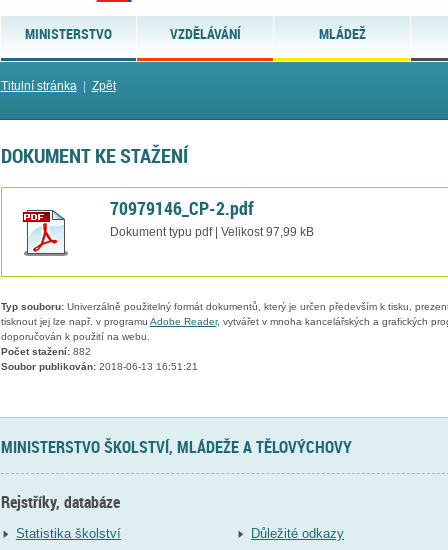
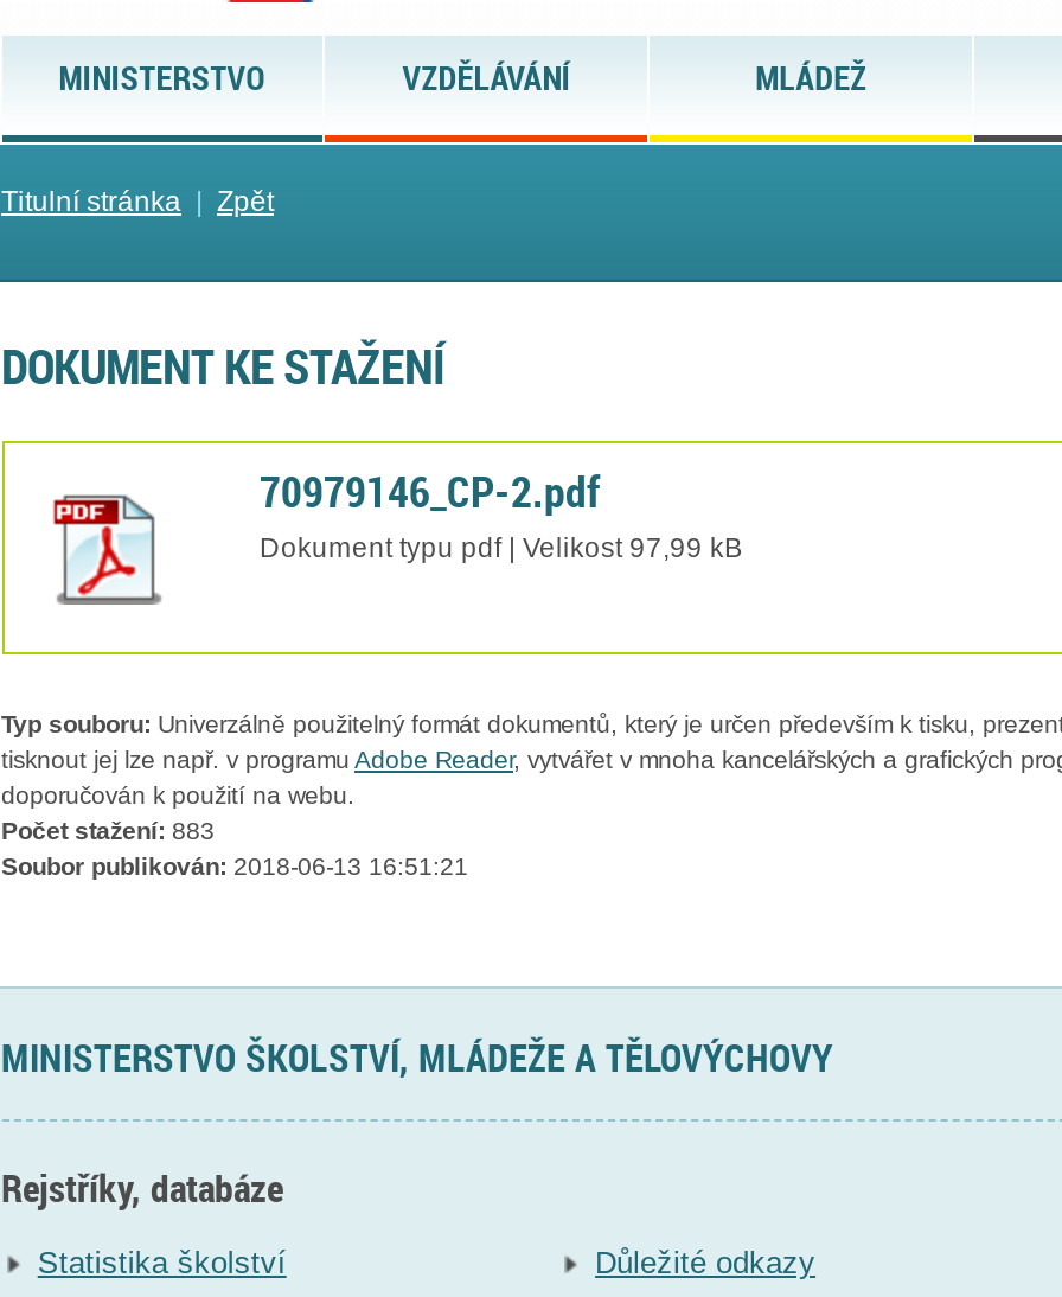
- Počet stažení: 882
+ Počet stažení: 883
